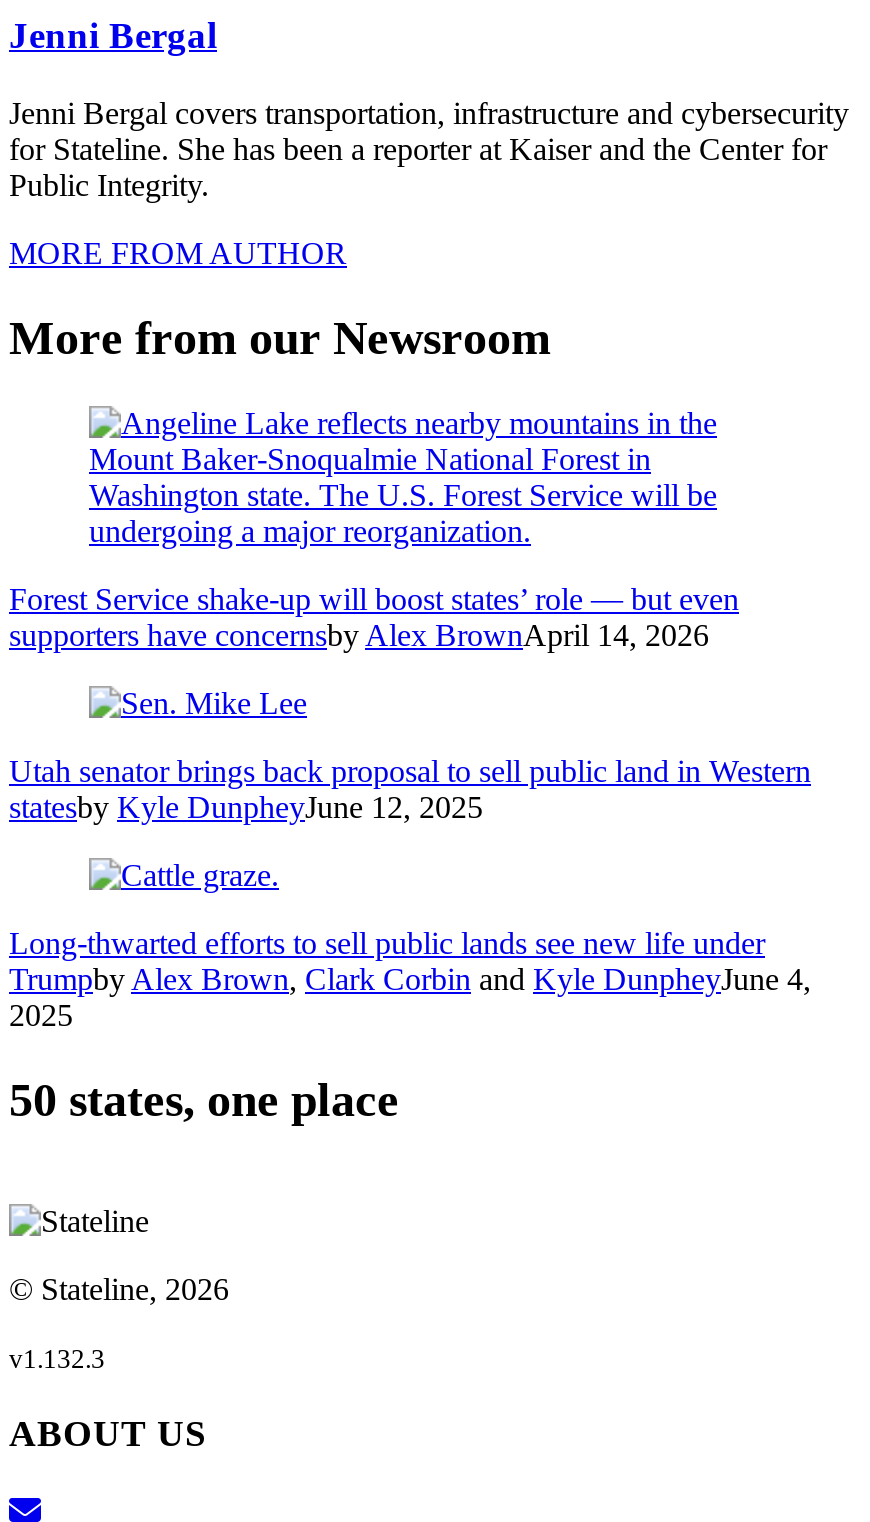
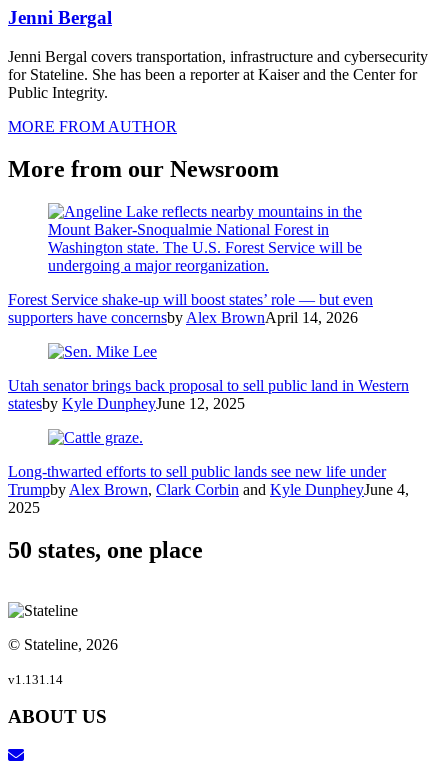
- v1.132.3
+ v1.131.14
